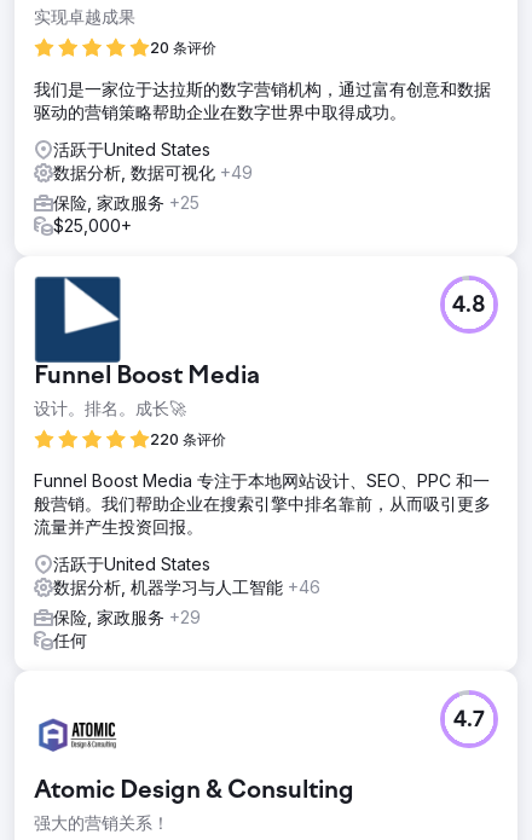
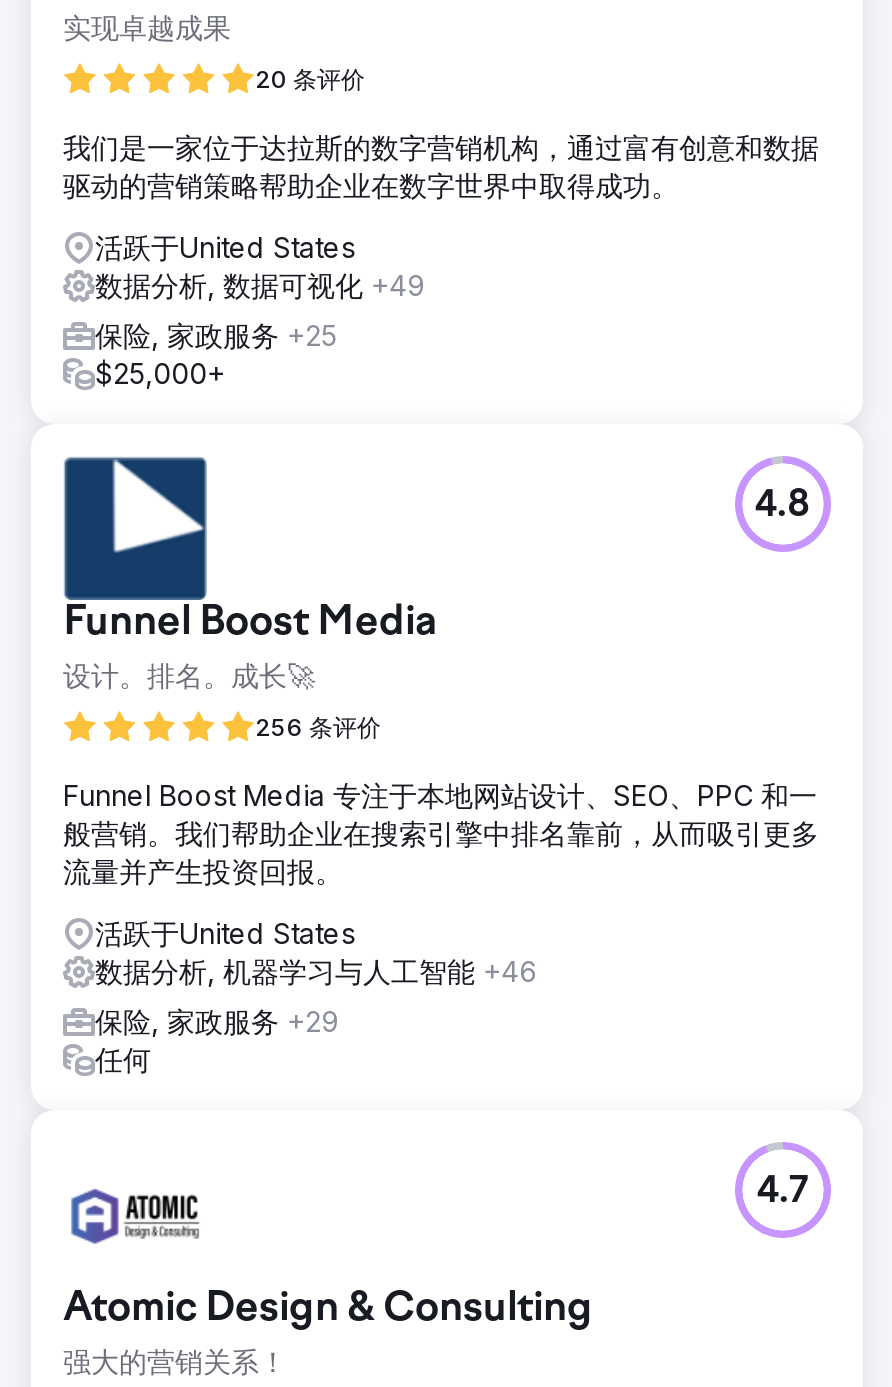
- 220 条评价
+ 256 条评价
